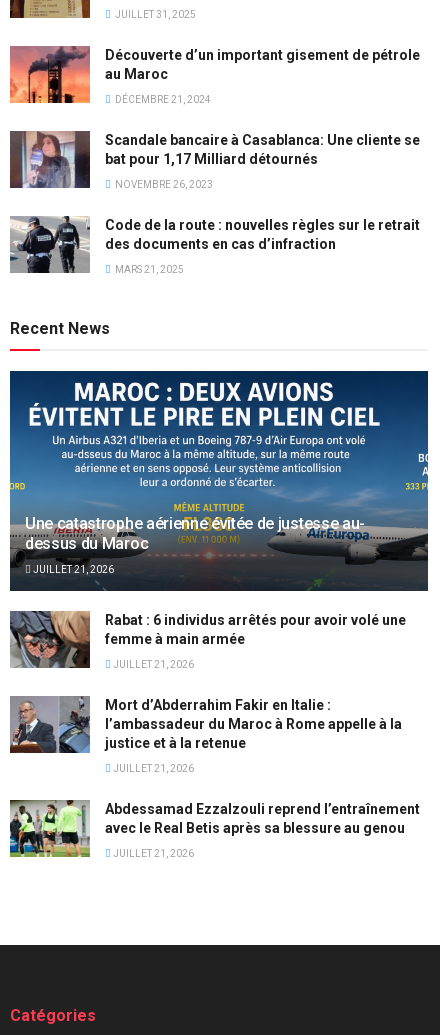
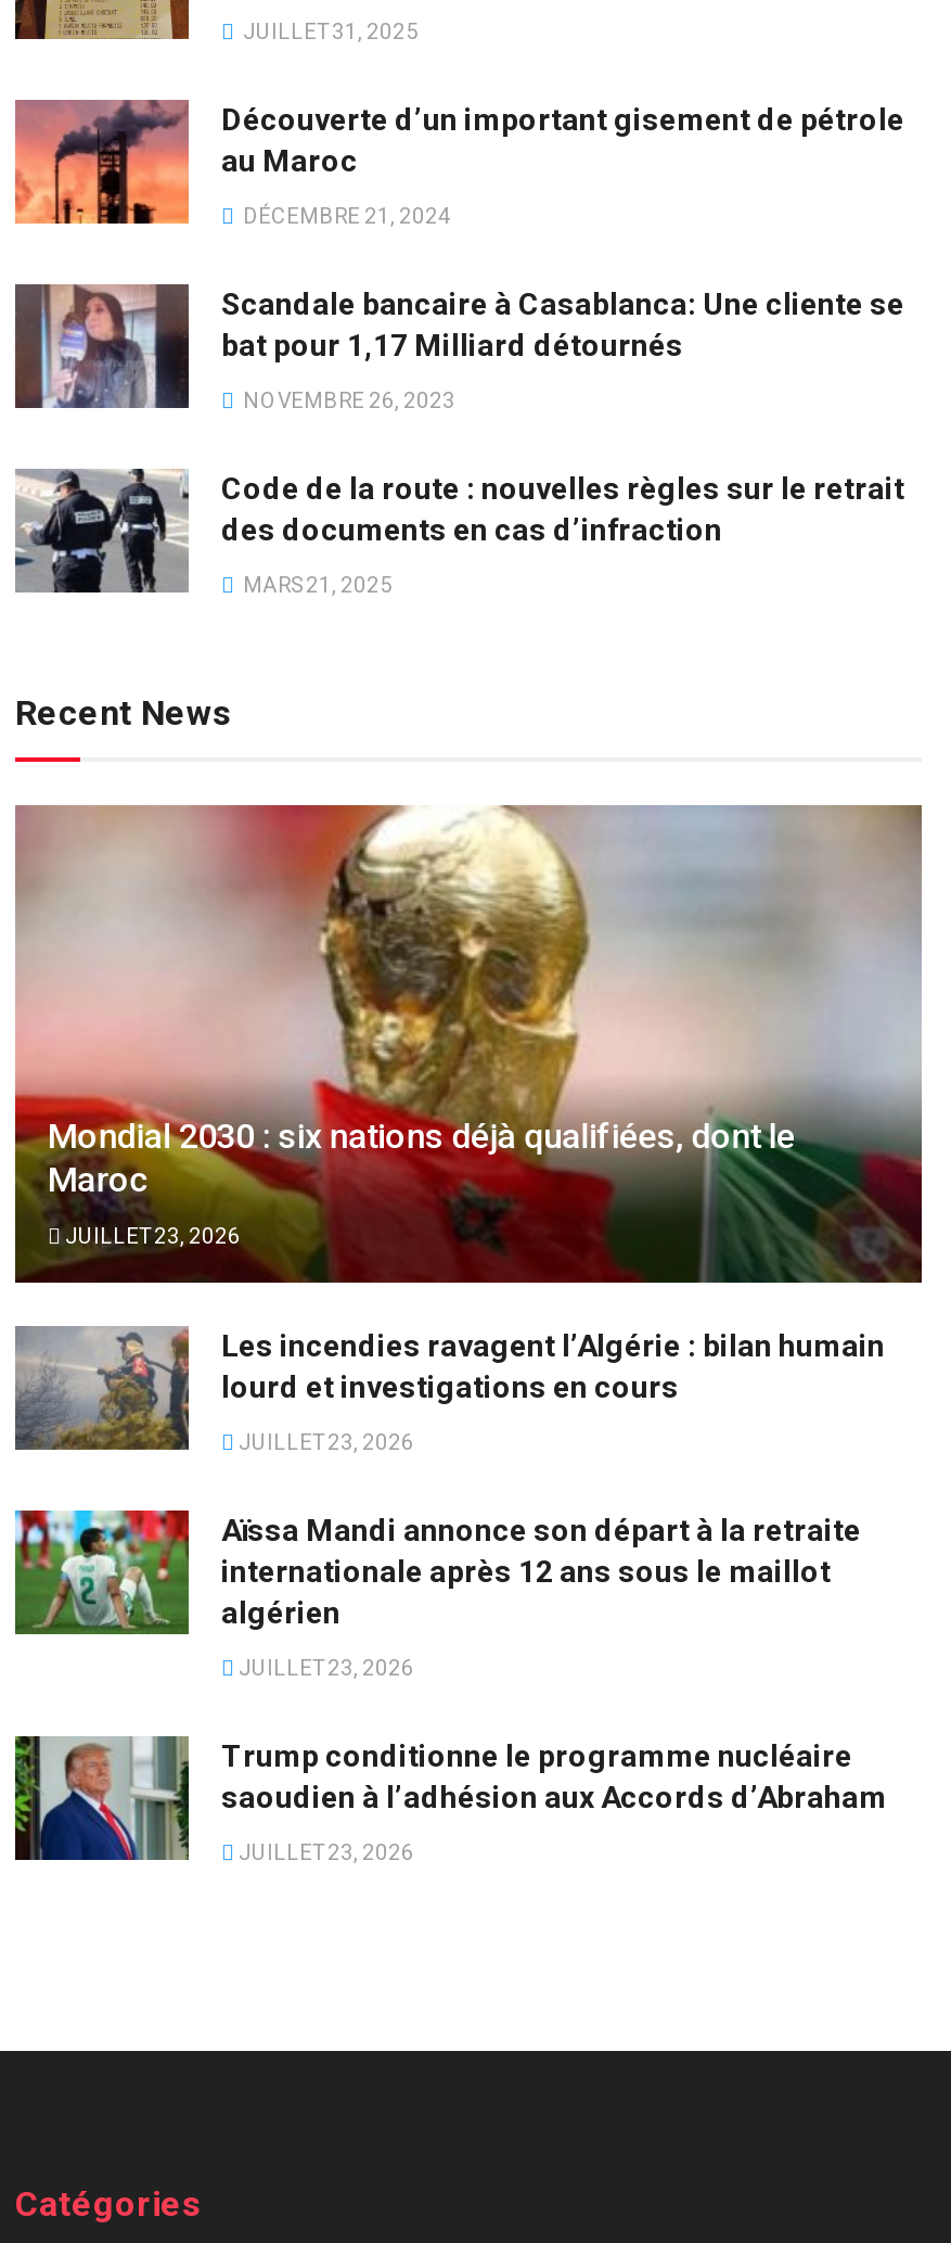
- [image]
- Une catastrophe aérienne évitée de justesse au-
- dessus du Maroc
+ [image]
+ Mondial 2030 : six nations déjà qualifiées, dont le
+ Maroc

- JUILLET 21, 2026
+ JUILLET 23, 2026

- [image]
- Rabat : 6 individus arrêtés pour avoir volé une
- femme à main armée
+ [image]
+ Les incendies ravagent l’Algérie : bilan humain
+ lourd et investigations en cours

- JUILLET 21, 2026
+ JUILLET 23, 2026

- [image]
- Mort d’Abderrahim Fakir en Italie :
- l’ambassadeur du Maroc à Rome appelle à la
- justice et à la retenue
+ [image]
+ Aïssa Mandi annonce son départ à la retraite
+ internationale après 12 ans sous le maillot
+ algérien

- JUILLET 21, 2026
+ JUILLET 23, 2026

- [image]
- Abdessamad Ezzalzouli reprend l’entraînement
- avec le Real Betis après sa blessure au genou
+ [image]
+ Trump conditionne le programme nucléaire
+ saoudien à l’adhésion aux Accords d’Abraham

- JUILLET 21, 2026
+ JUILLET 23, 2026
